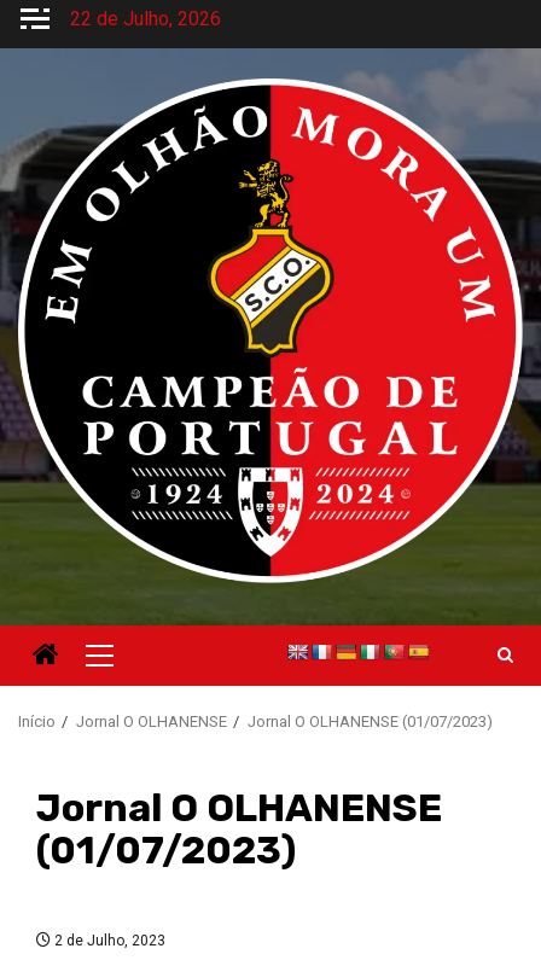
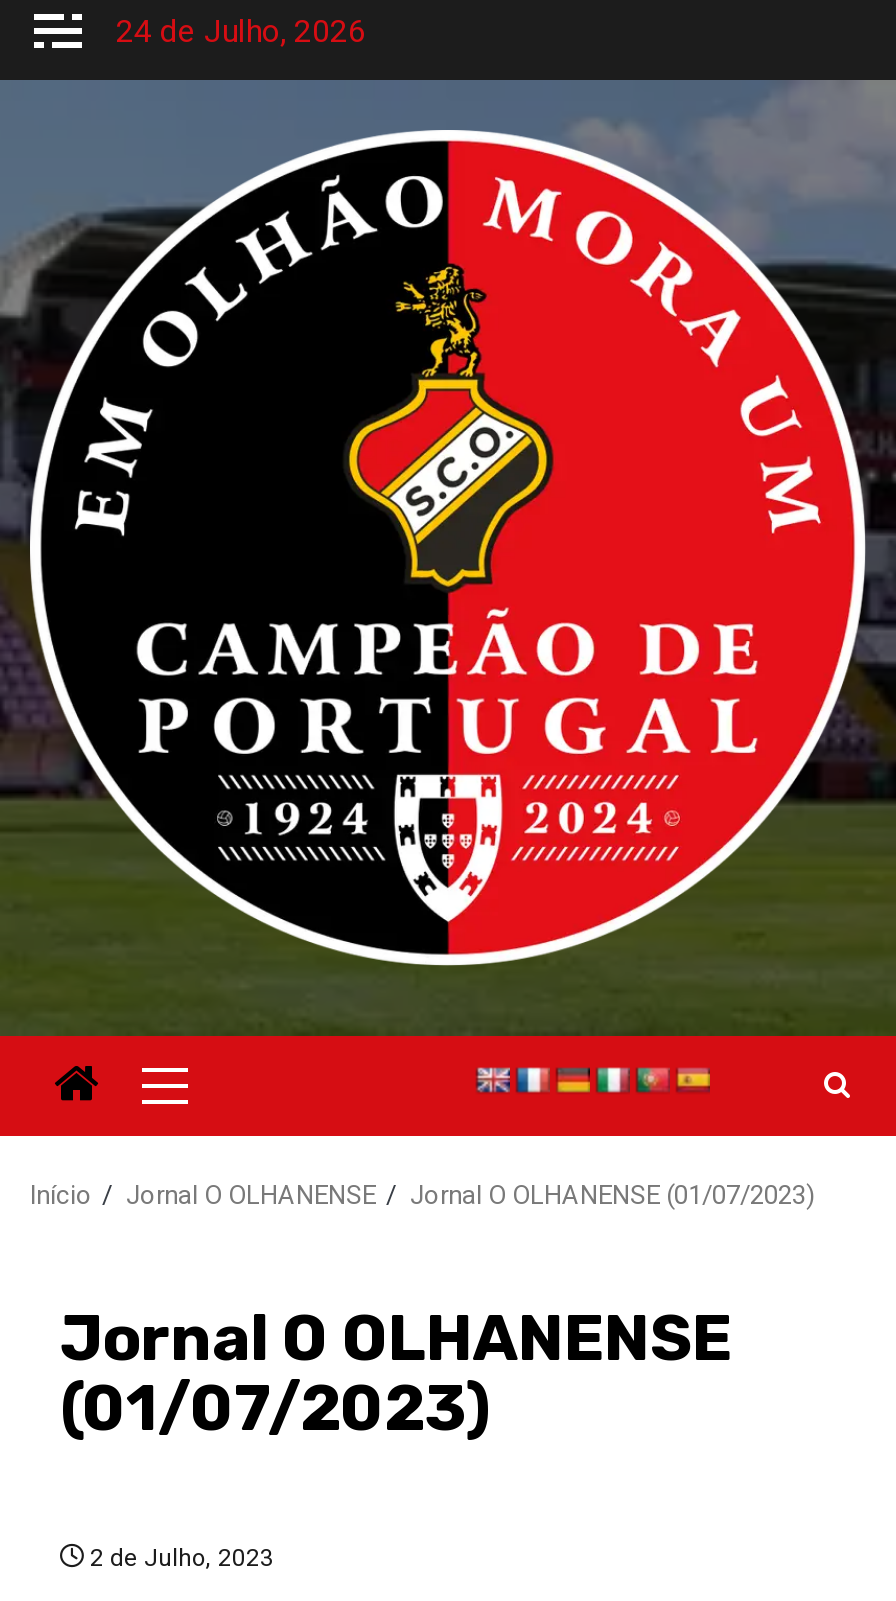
- 22 de Julho, 2026
+ 24 de Julho, 2026
